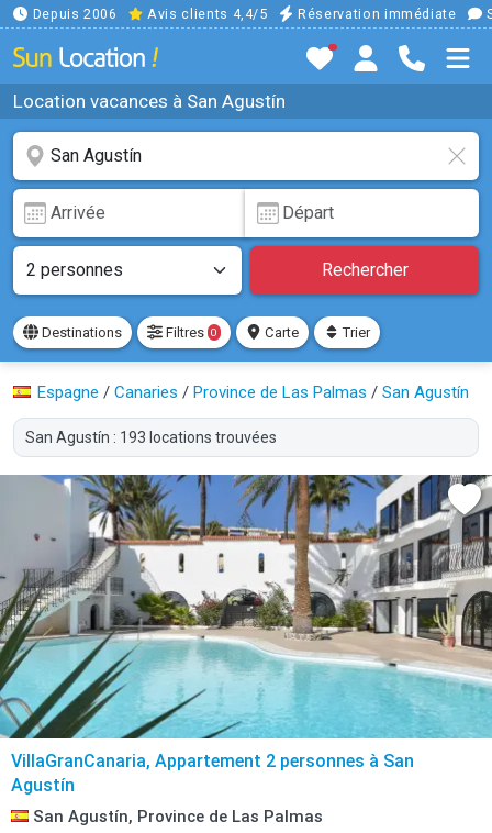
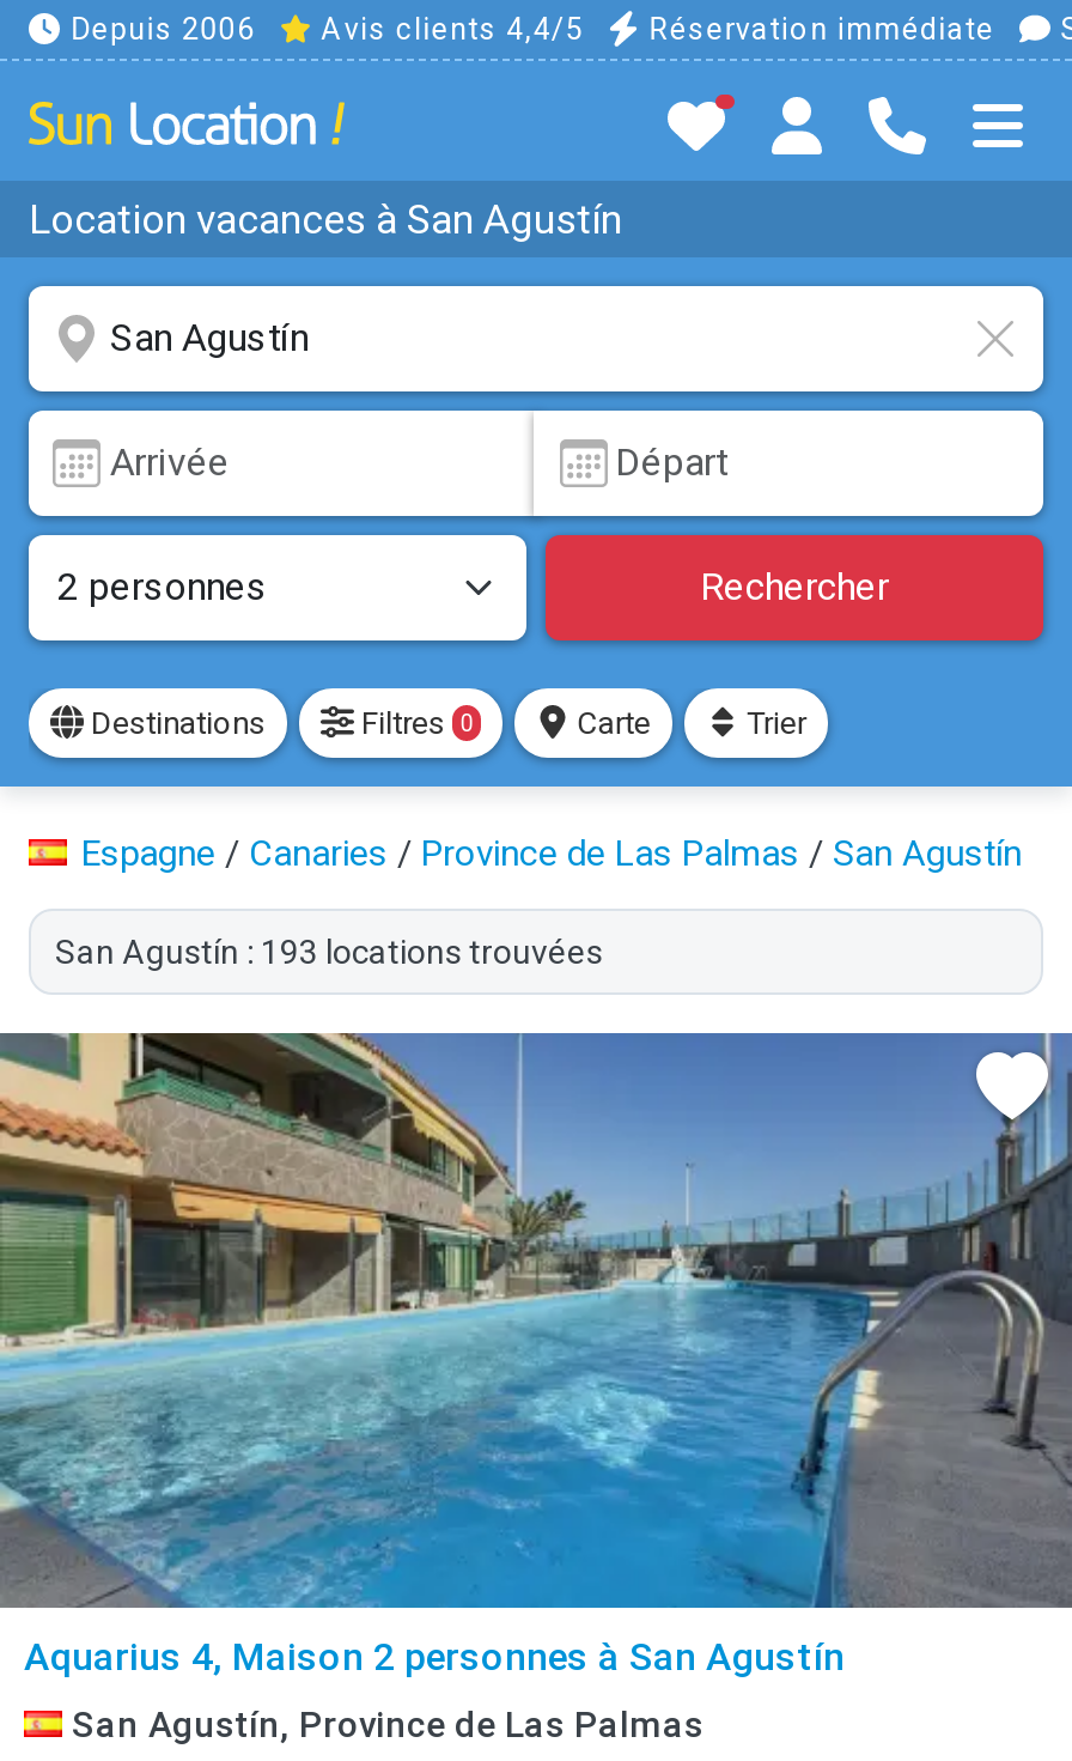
- [image]
- VillaGranCanaria, Appartement 2 personnes à San
- Agustín
+ [image]
+ Aquarius 4, Maison 2 personnes à San Agustín
